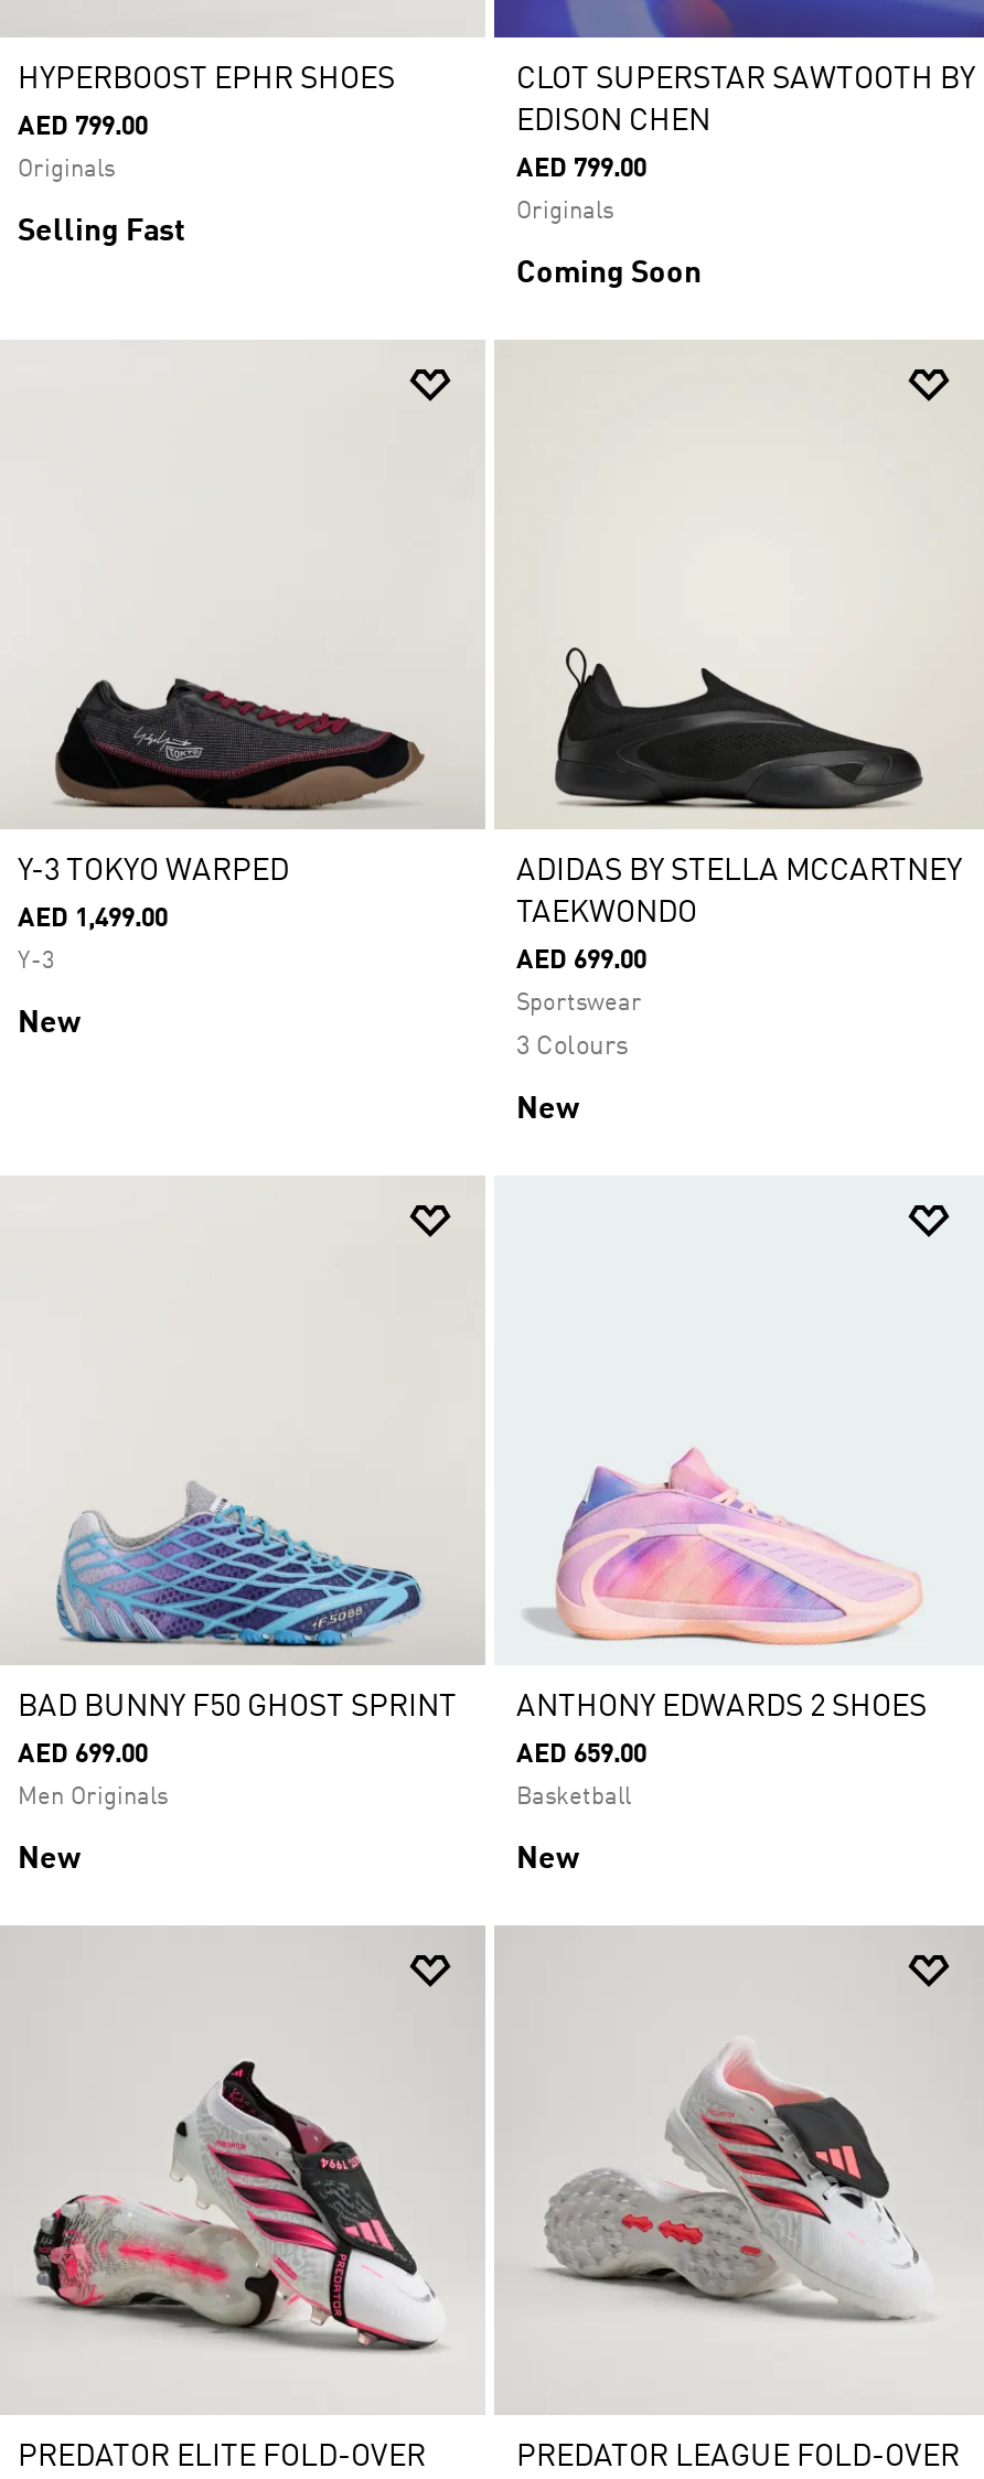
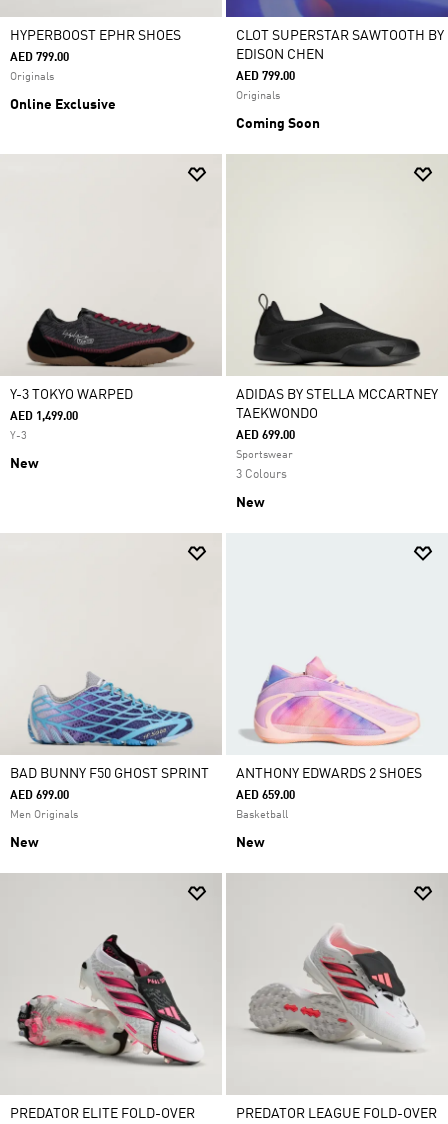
- Selling Fast
+ Online Exclusive
